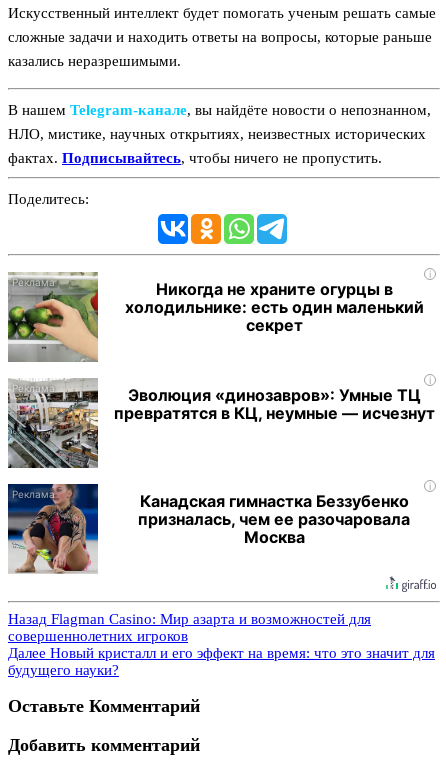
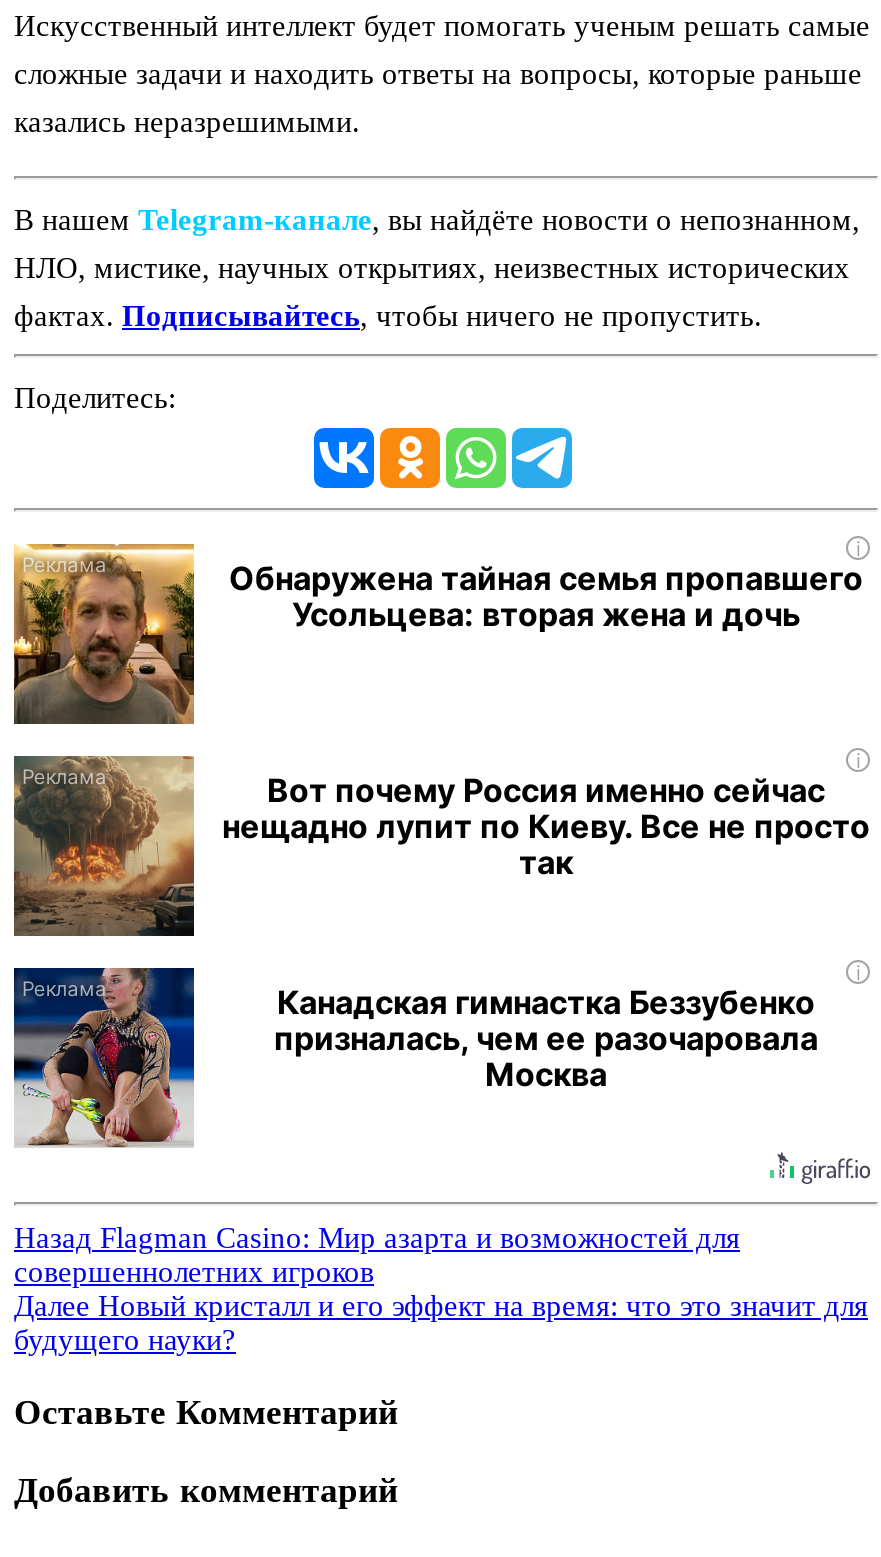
- [image]
- Никогда не храните огурцы в
- холодильнике: есть один маленький
- секрет
+ [image]
+ Обнаружена тайная семья пропавшего
+ Усольцева: вторая жена и дочь

- [image]
- Эволюция «динозавров»: Умные ТЦ
- превратятся в КЦ, неумные — исчезнут
+ [image]
+ Вот почему Россия именно сейчас
+ нещадно лупит по Киеву. Все не просто
+ так
